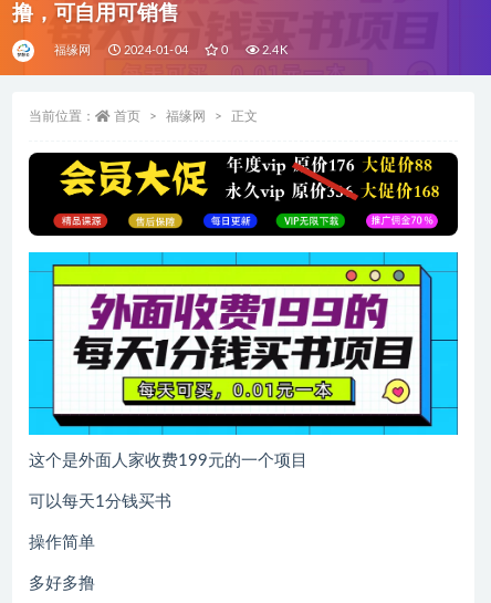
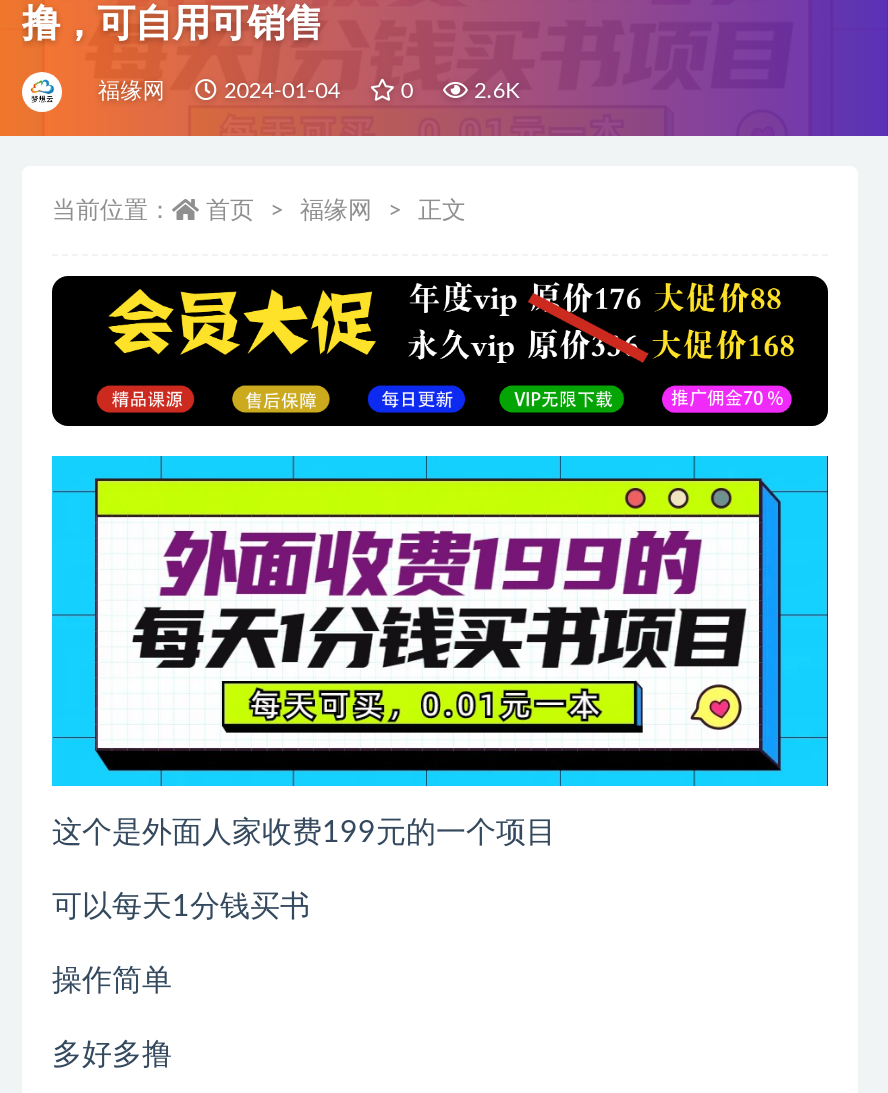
- 2.4K
+ 2.6K
